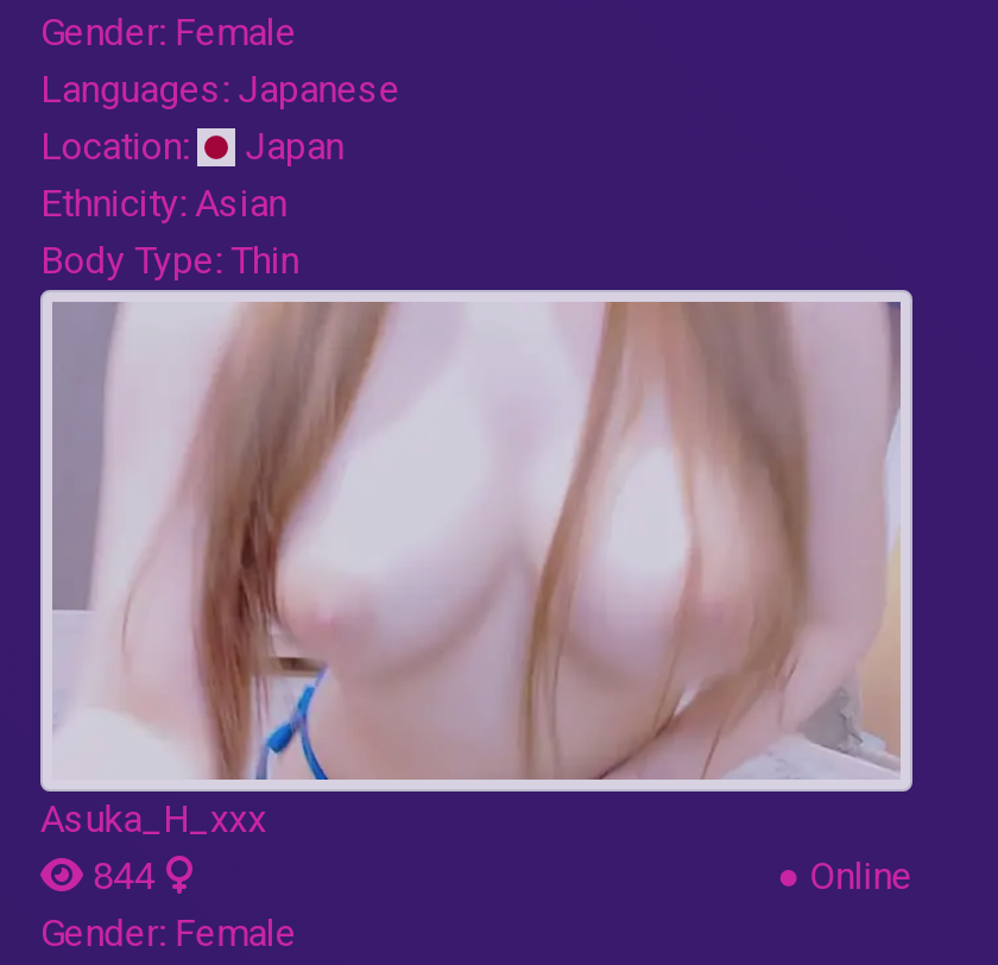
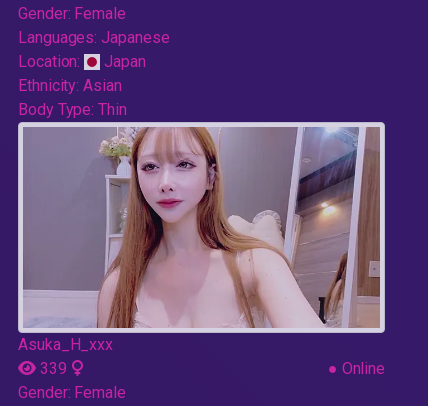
- [image]
- 844
+ [image]
+ 339
